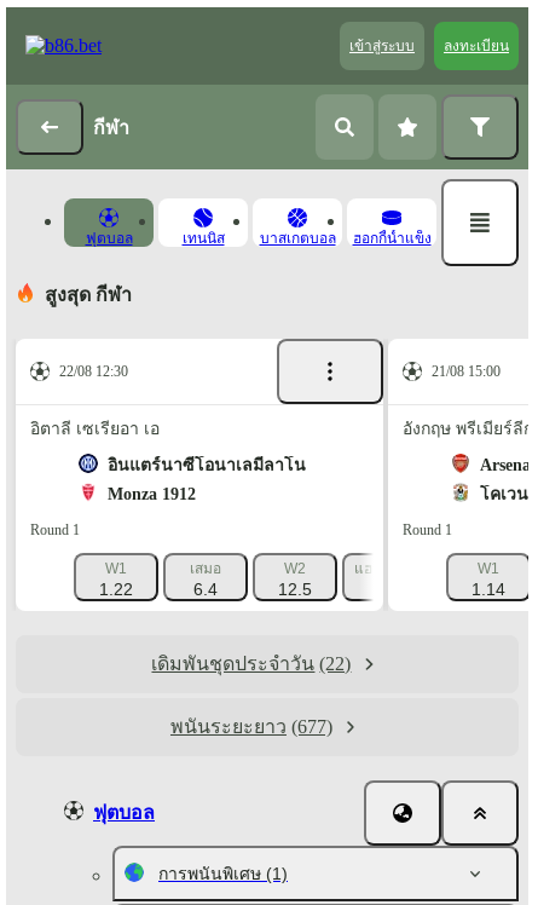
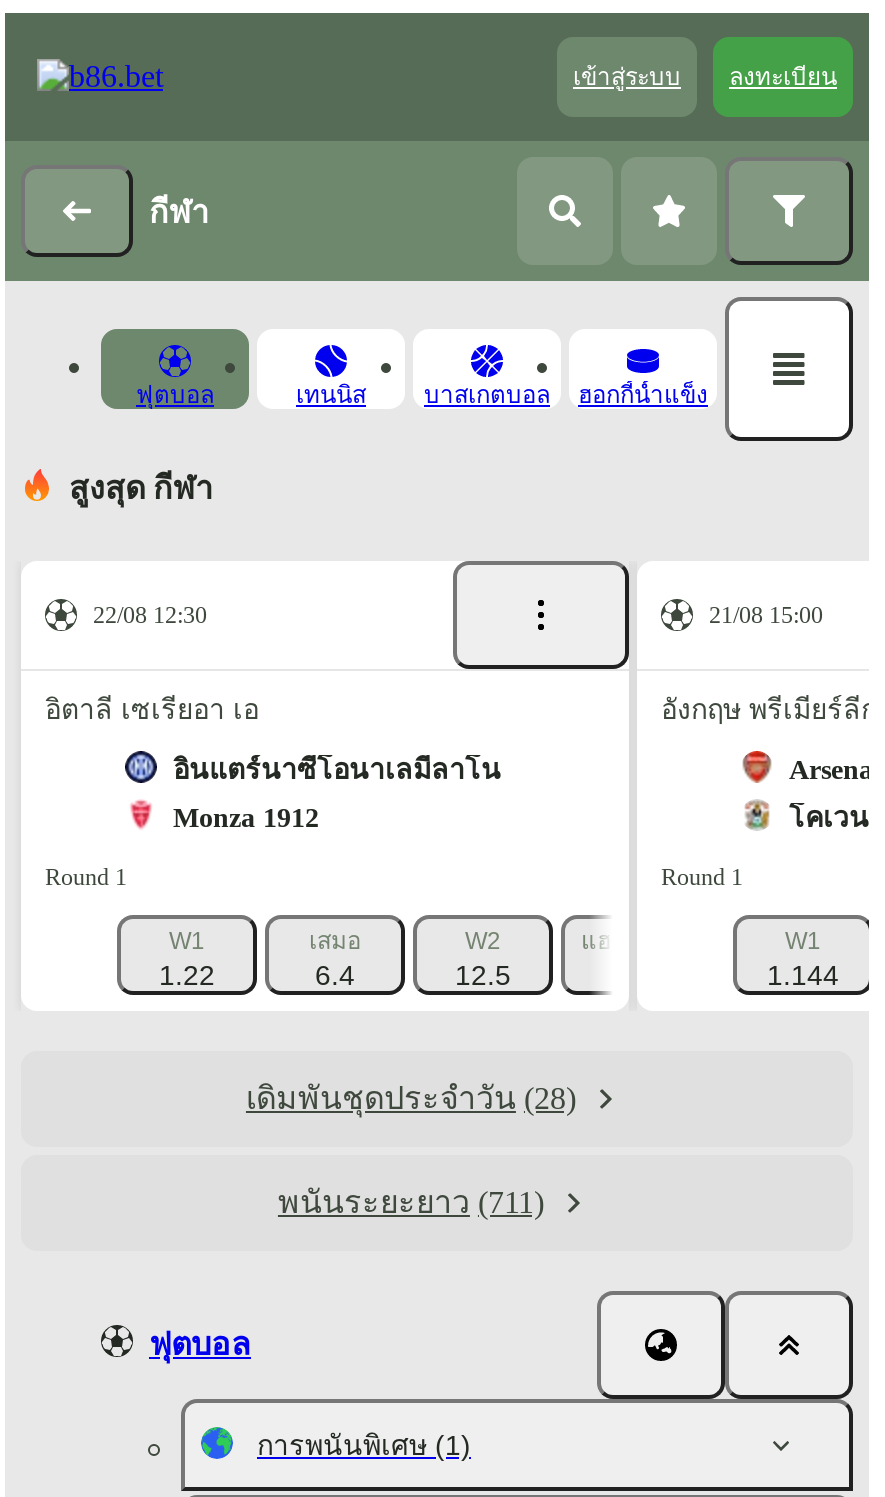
- 1.14
+ 1.144

- เดิมพันชุดประจำวัน (22)
+ เดิมพันชุดประจำวัน (28)

- พนันระยะยาว (677)
+ พนันระยะยาว (711)
